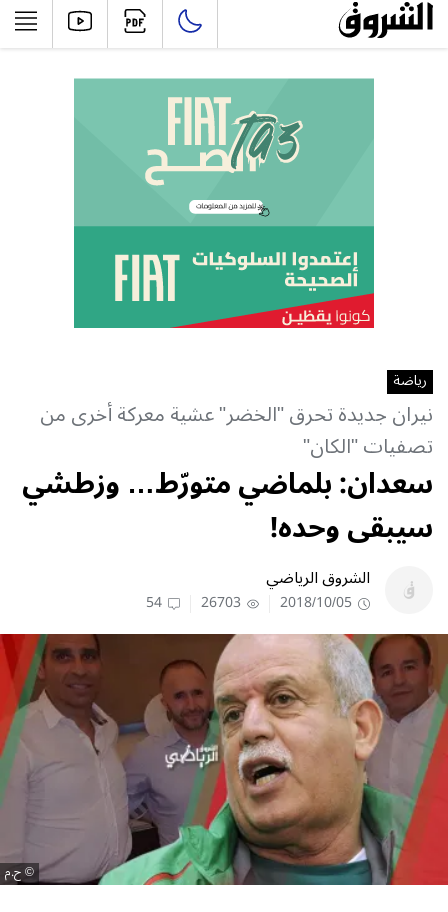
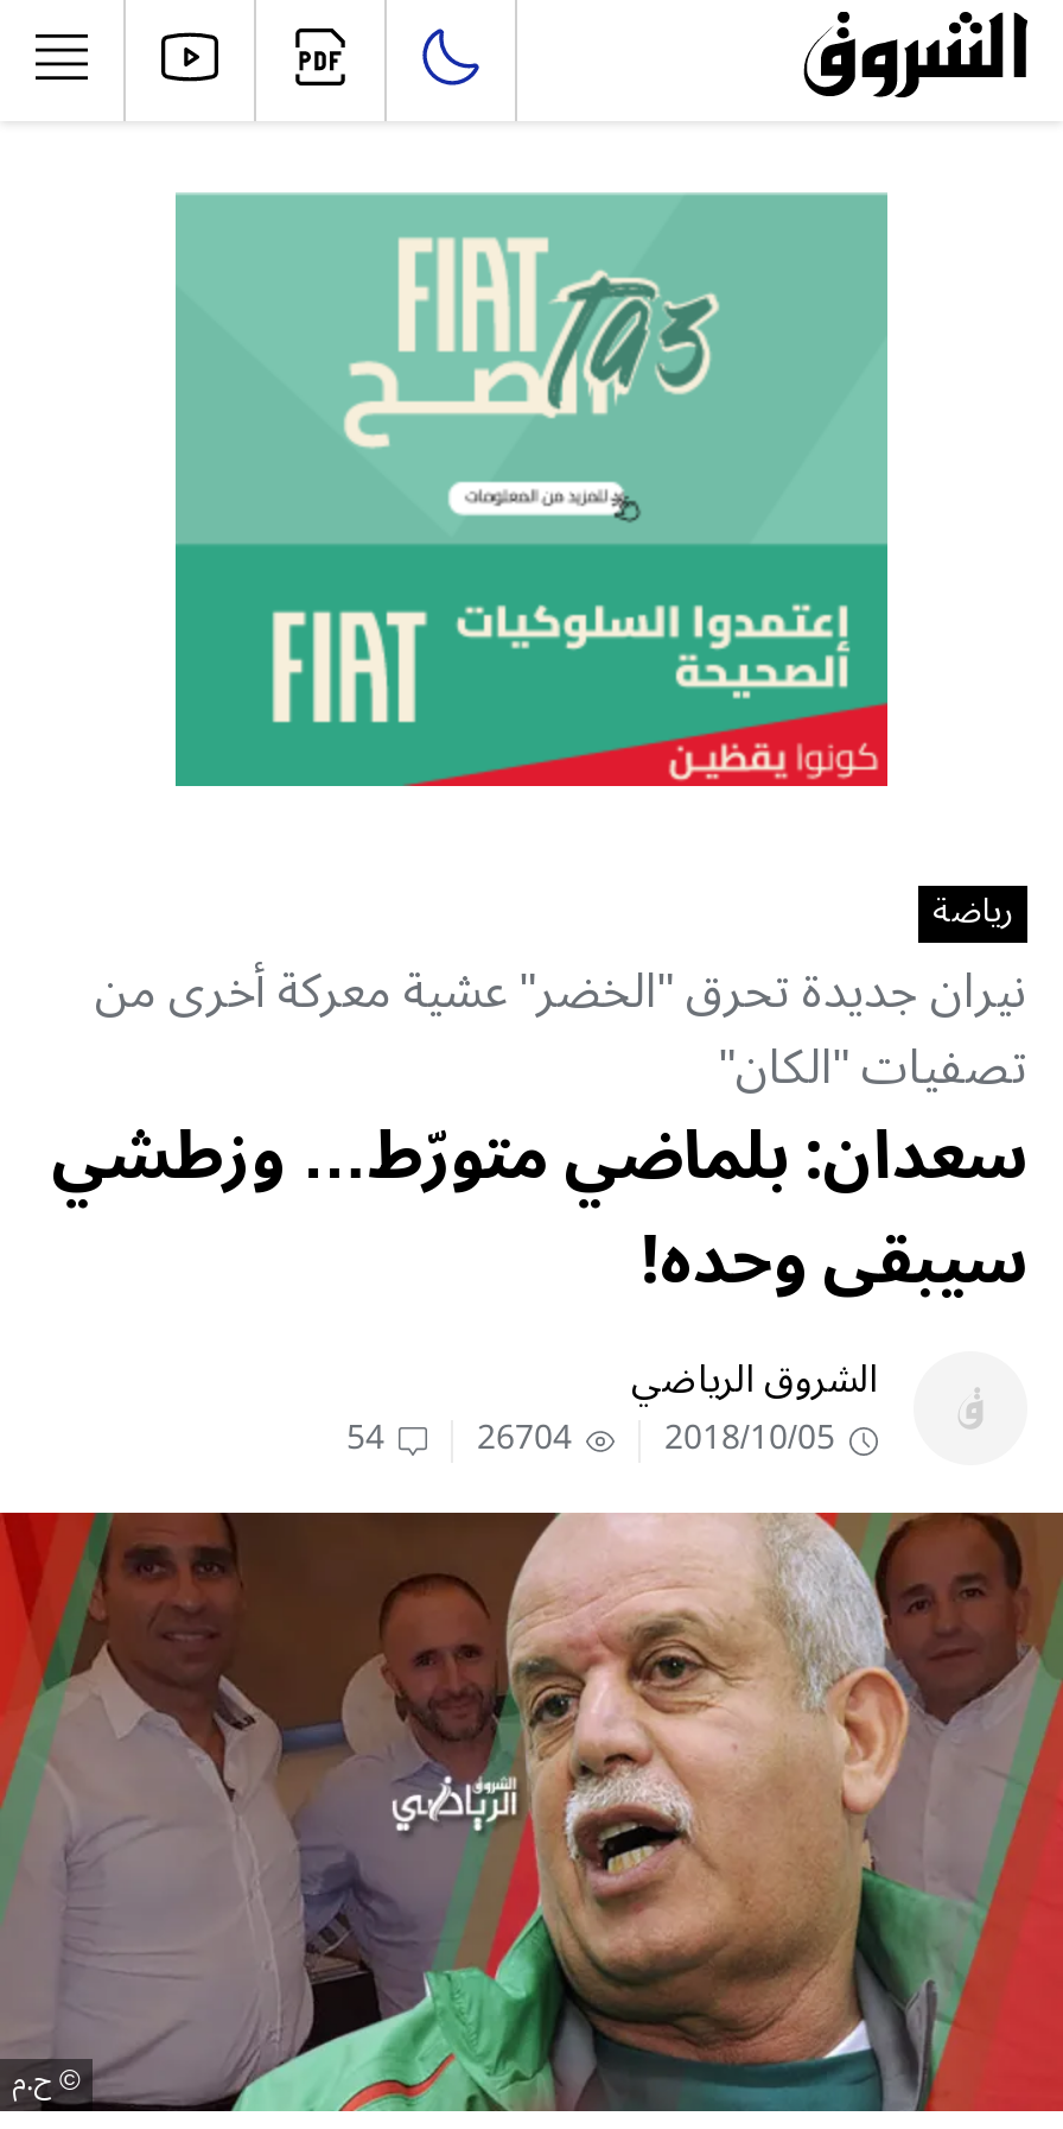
- 54 26703 2018/10/05
+ 54 26704 2018/10/05
